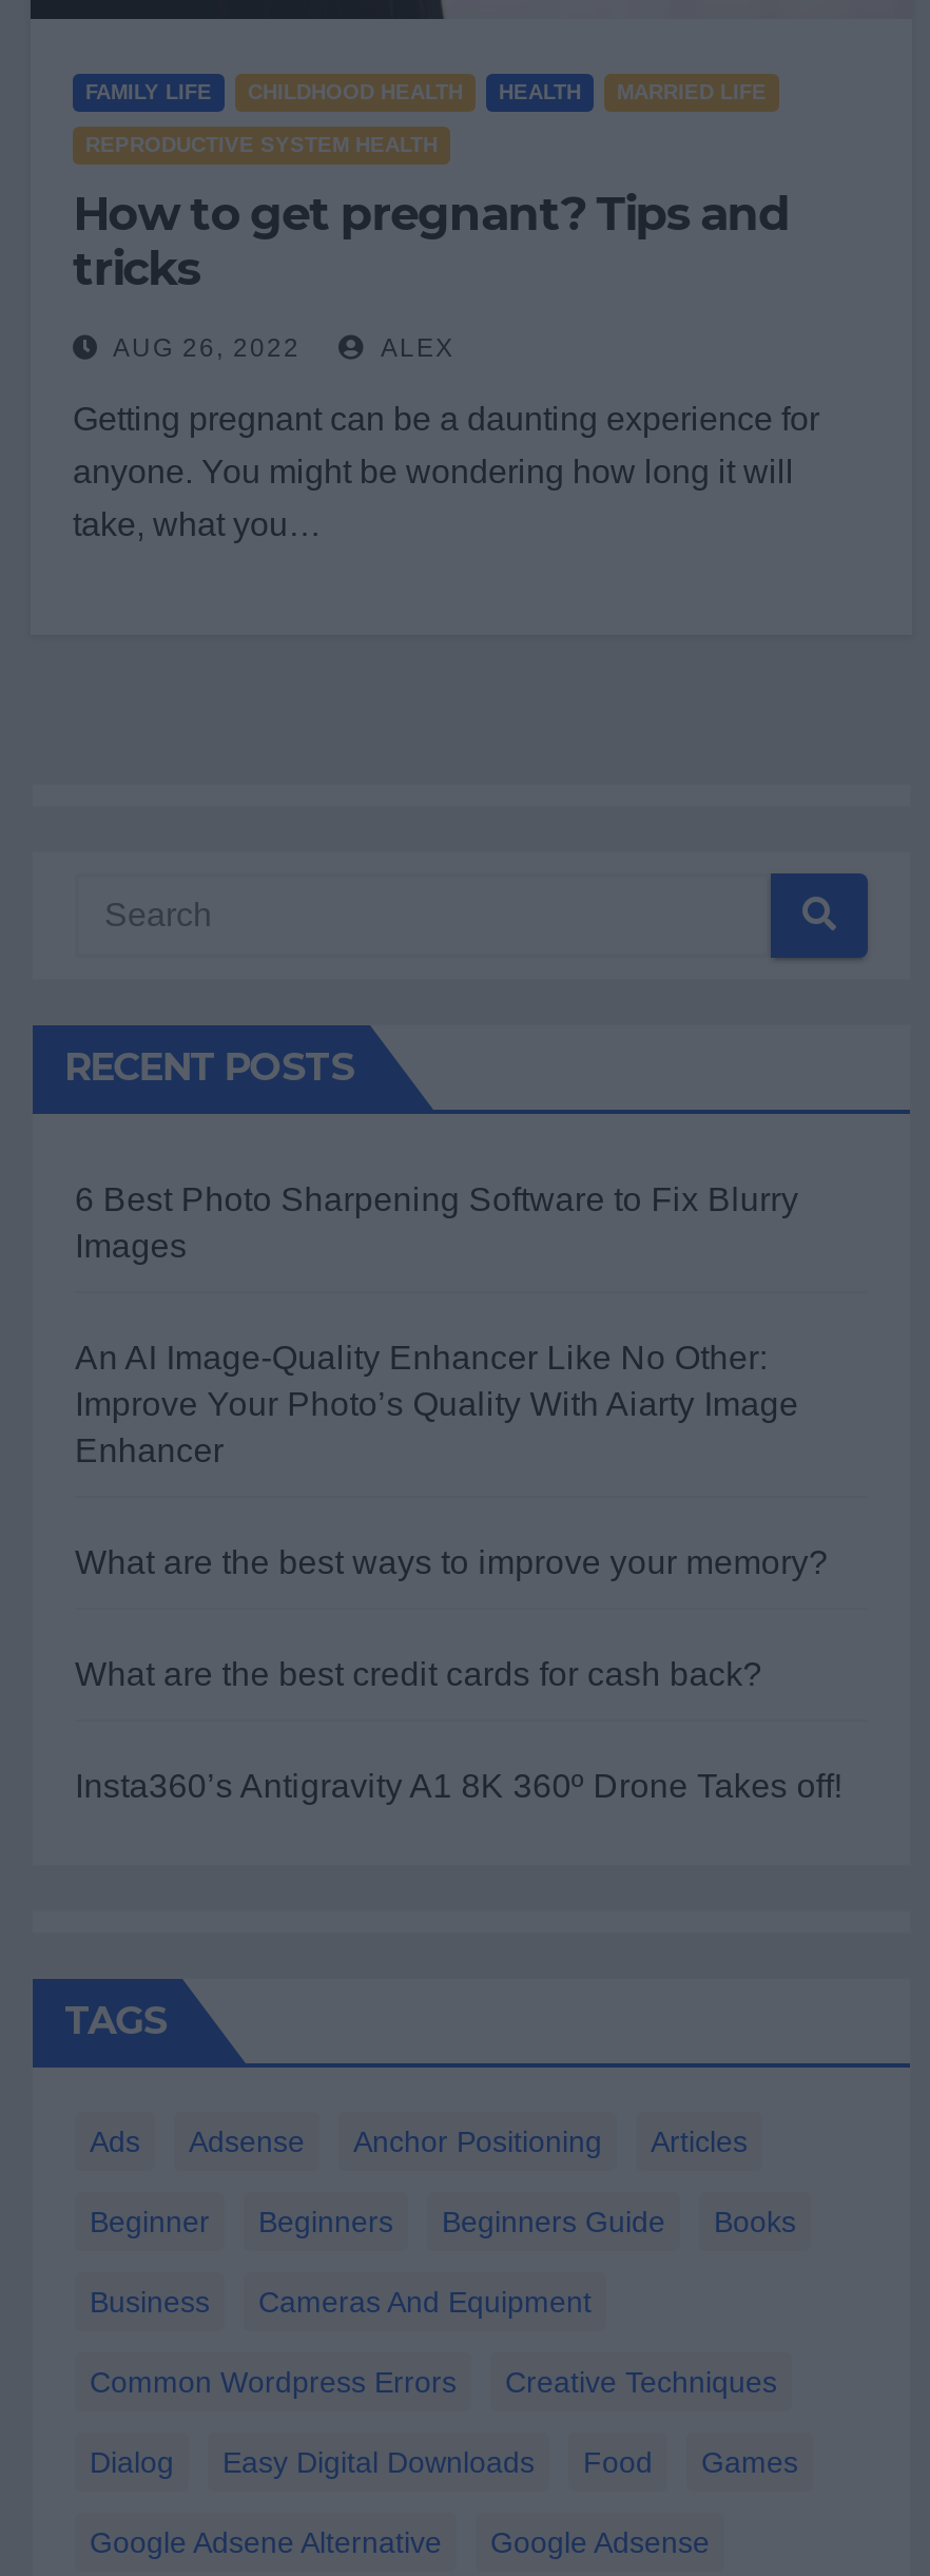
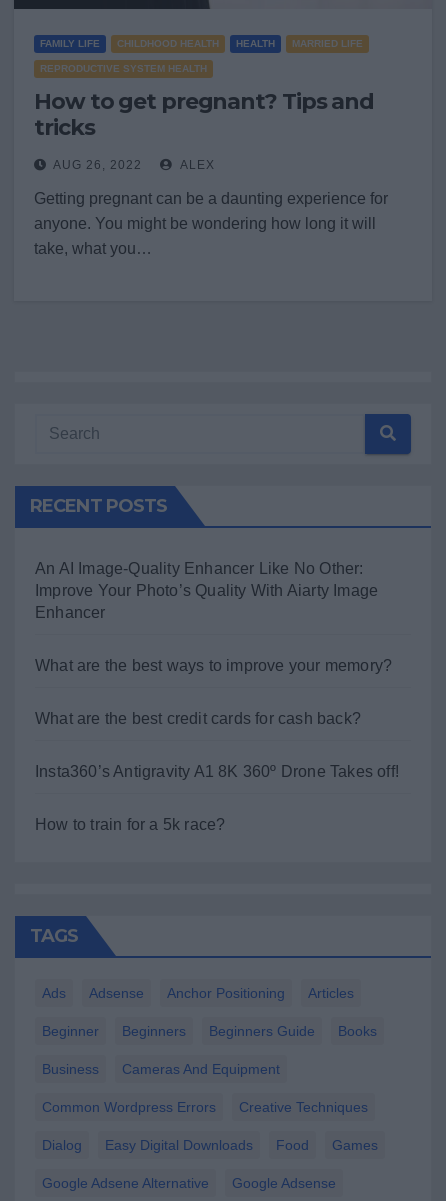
- 6 Best Photo Sharpening Software to Fix Blurry
- Images

moved up: An AI Image-Quality Enhancer Like No Other: | Improve Your Photo’s Quality With Aiarty Image | Enhancer | What are the best ways to improve your memory? | What are the best credit cards for cash back? | Insta360’s Antigravity A1 8K 360º Drone Takes off!

+ How to train for a 5k race?
